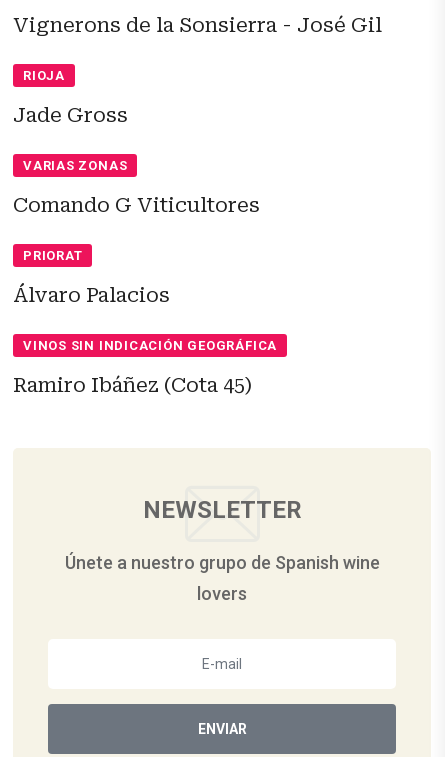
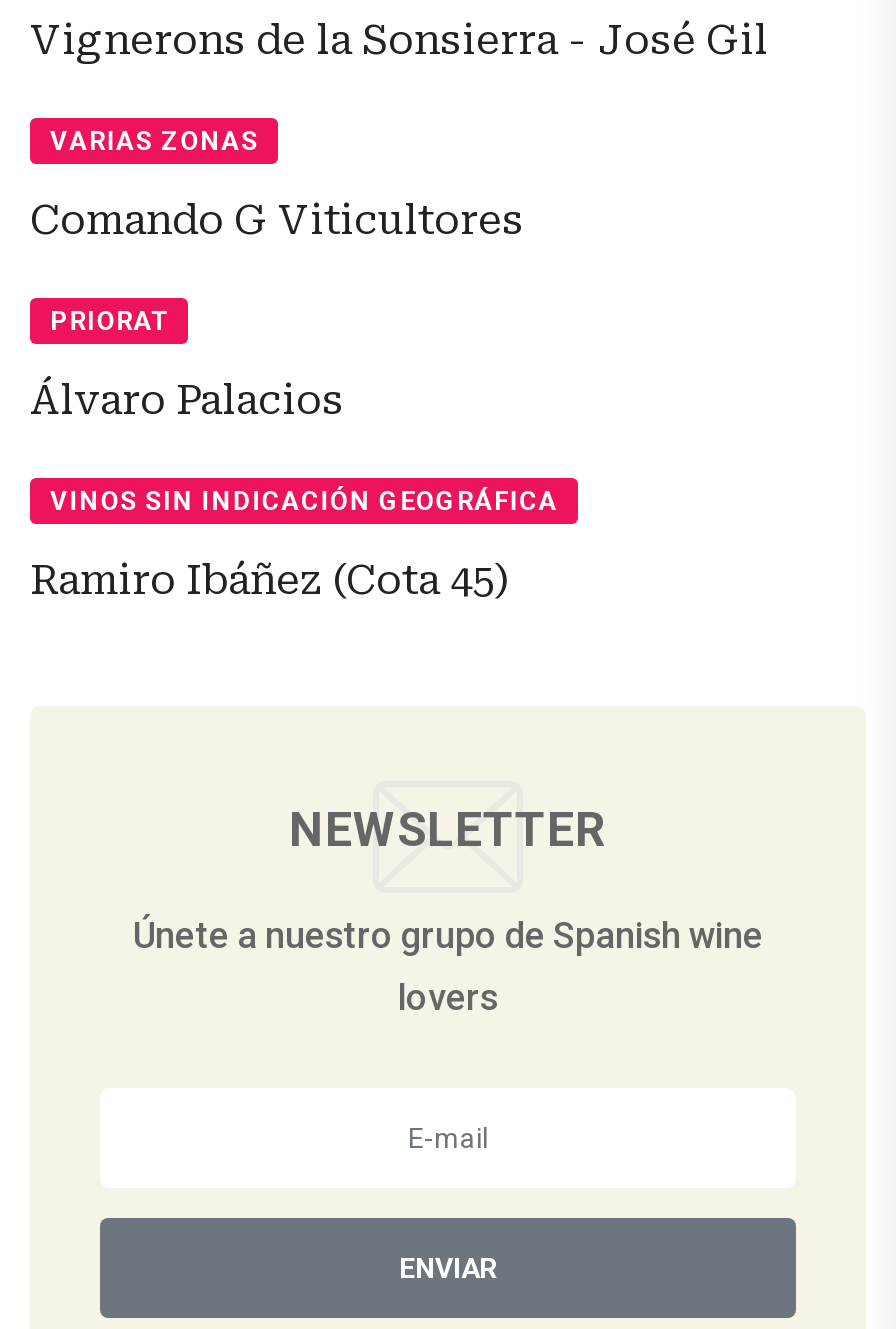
- RIOJA
- Jade Gross
